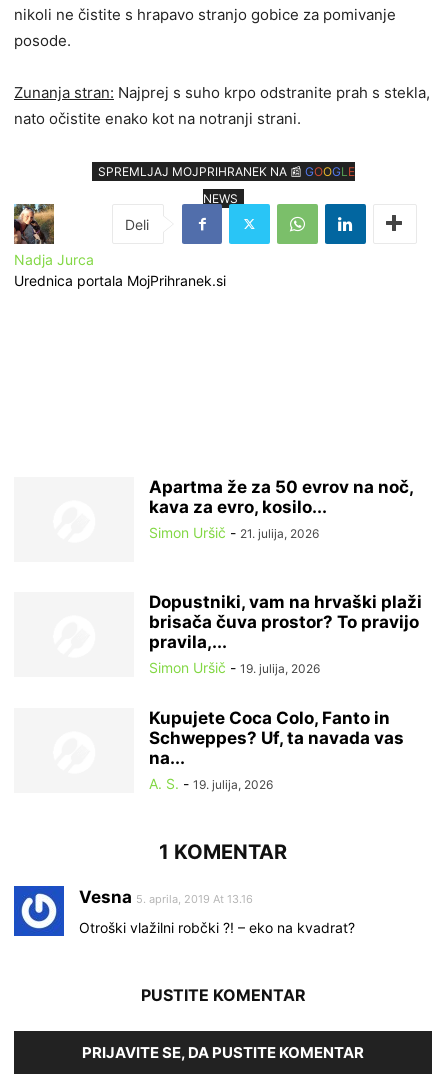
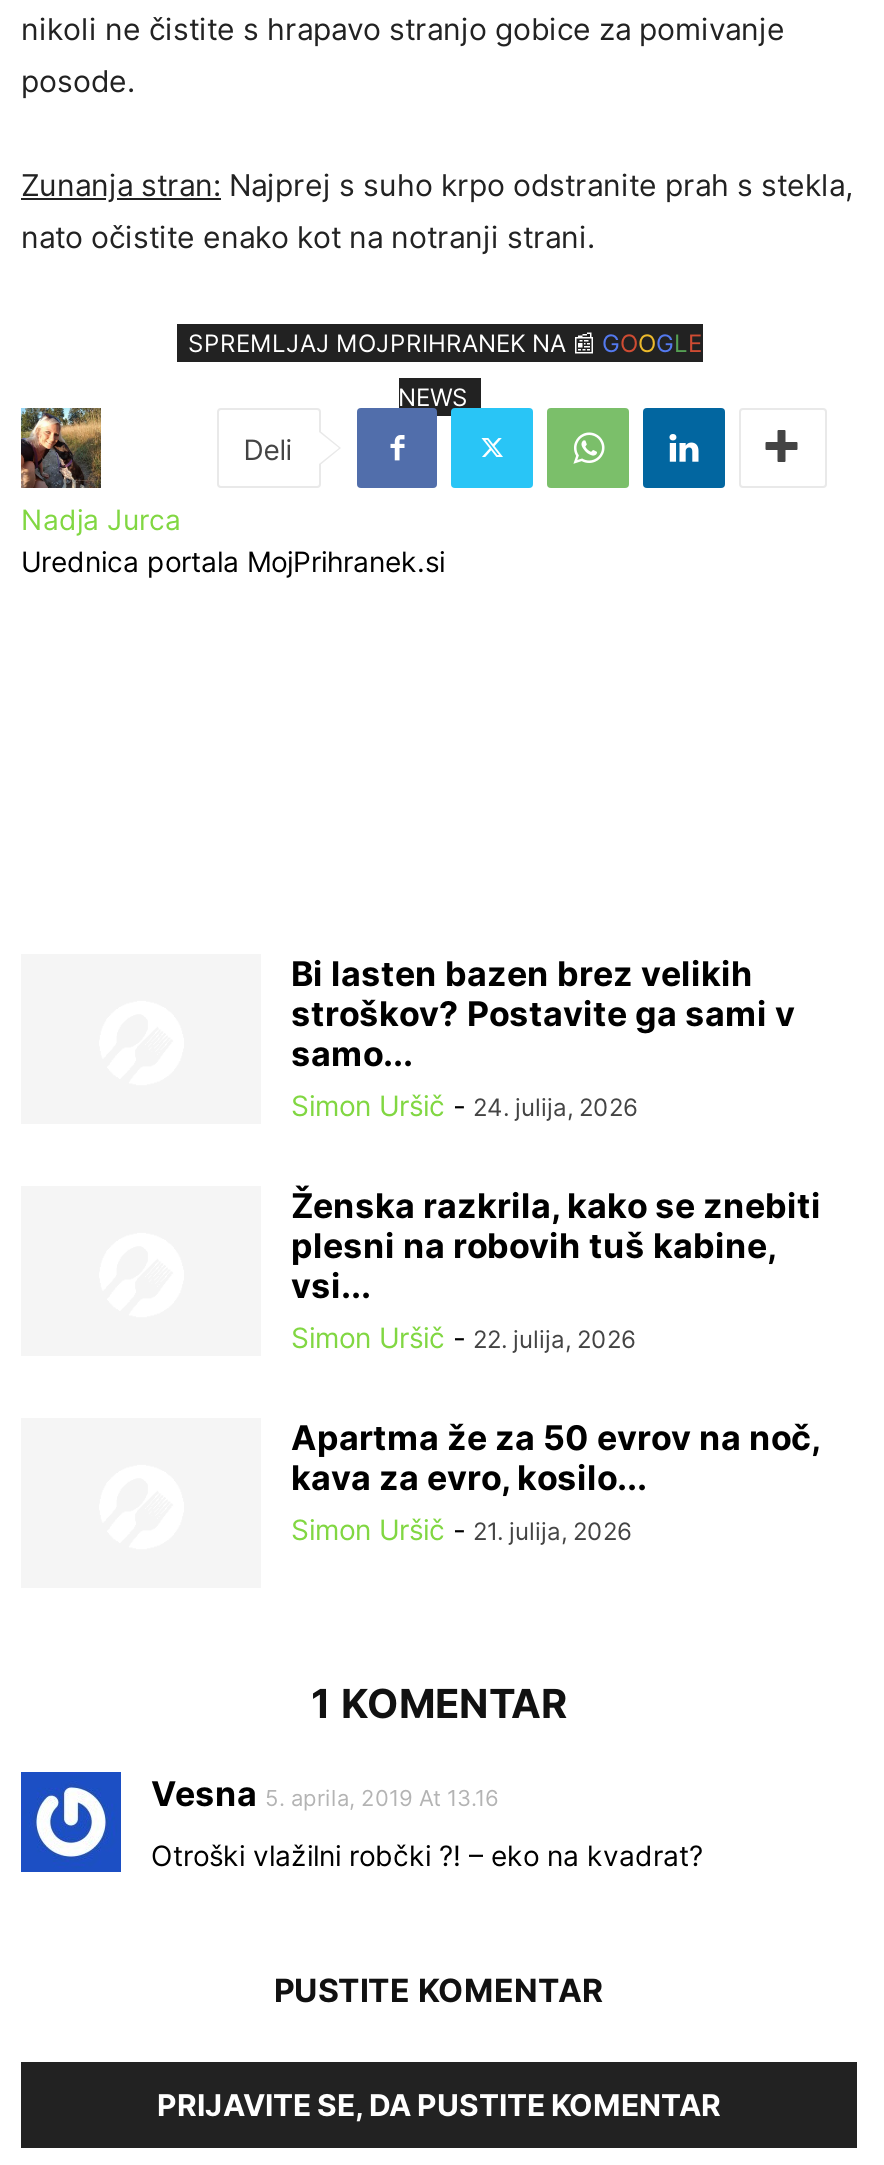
+ Bi lasten bazen brez velikih
+ stroškov? Postavite ga sami v
+ samo...
+ Simon Uršič - 24. julija, 2026
+ Ženska razkrila, kako se znebiti
+ plesni na robovih tuš kabine,
+ vsi...
+ Simon Uršič - 22. julija, 2026

moved down: Apartma že za 50 evrov na noč, | kava za evro, kosilo... | Simon Uršič - 21. julija, 2026

- Dopustniki, vam na hrvaški plaži
- brisača čuva prostor? To pravijo
- pravila,...
- Simon Uršič - 19. julija, 2026
- Kupujete Coca Colo, Fanto in
- Schweppes? Uf, ta navada vas
- na...
- A. S. - 19. julija, 2026
